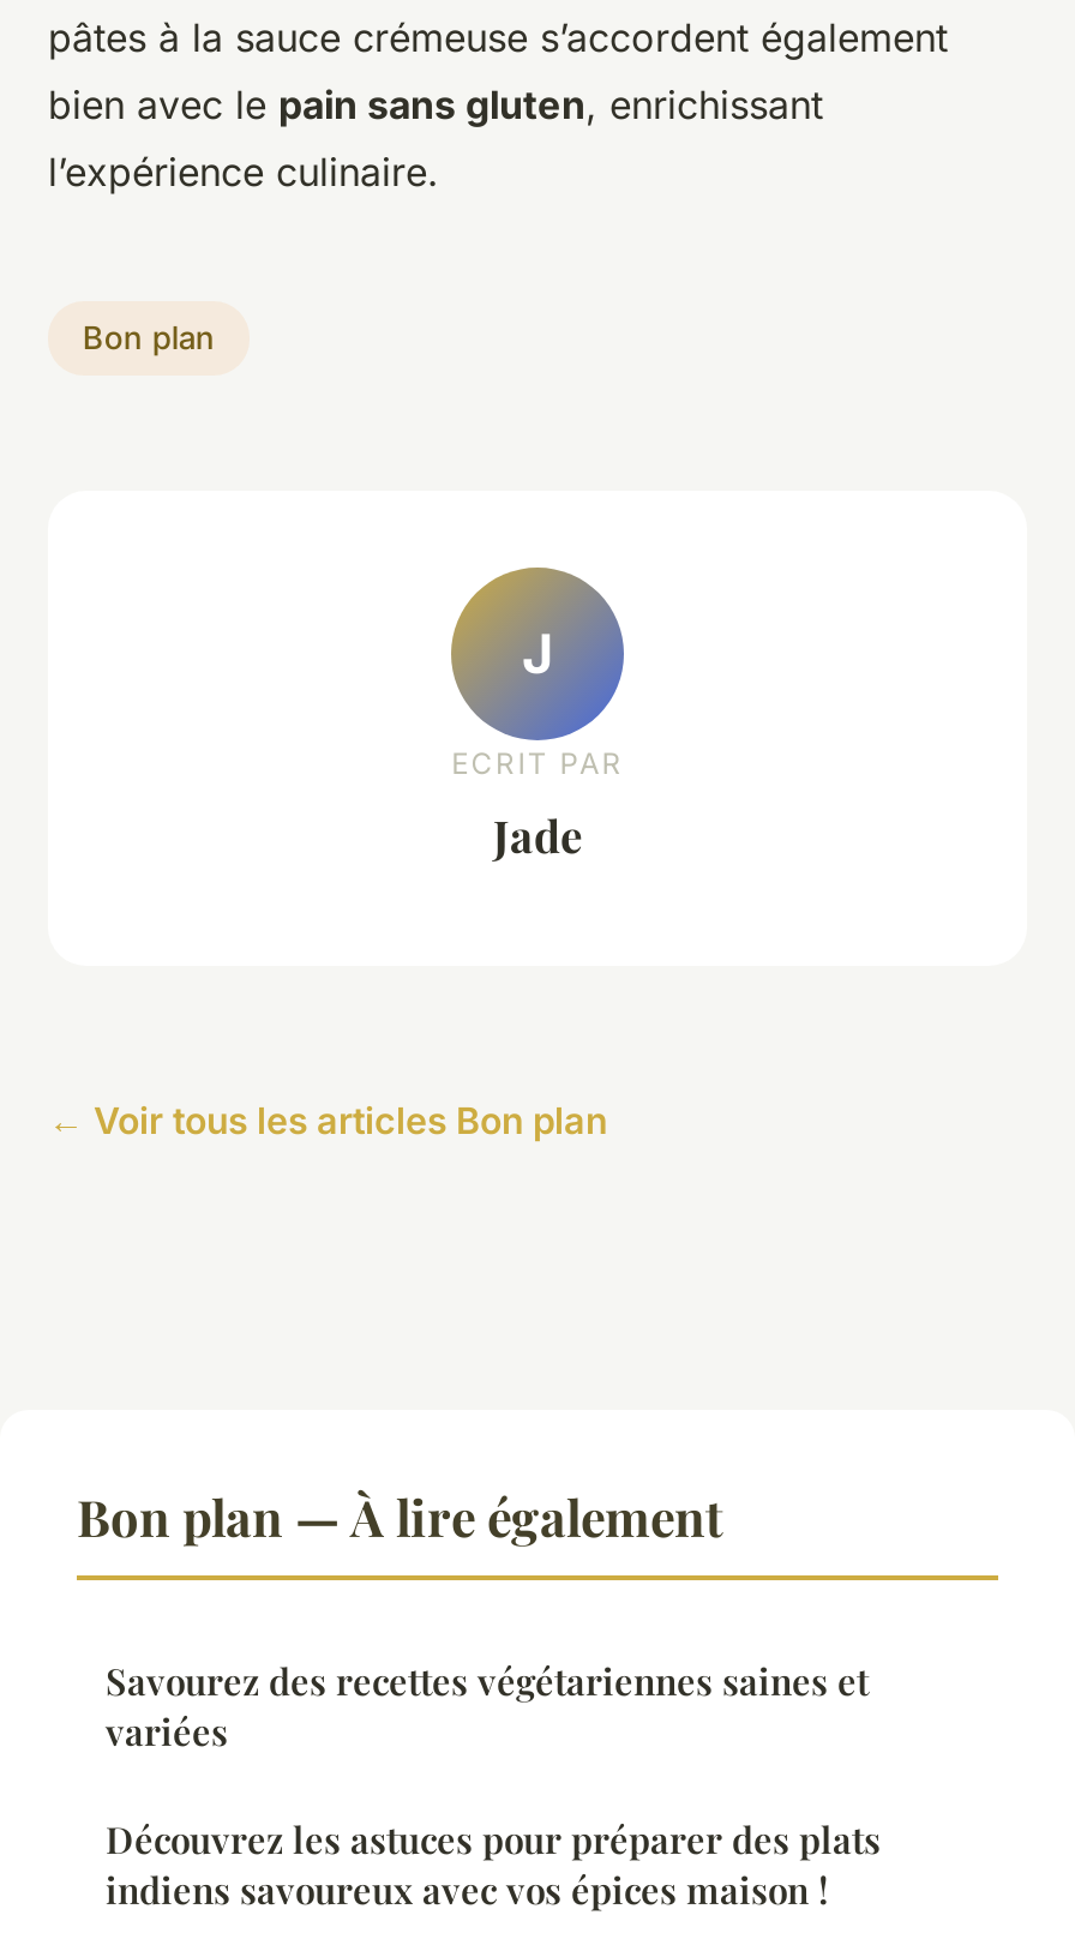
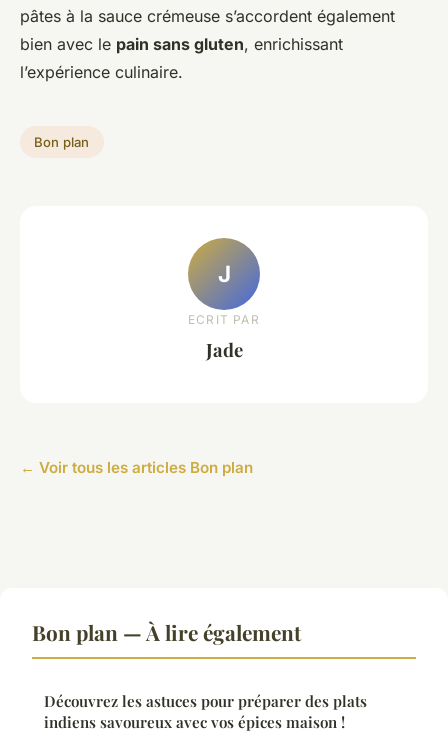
- Savourez des recettes végétariennes saines et
- variées
